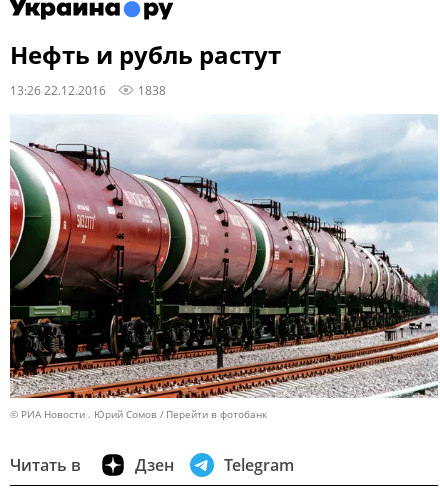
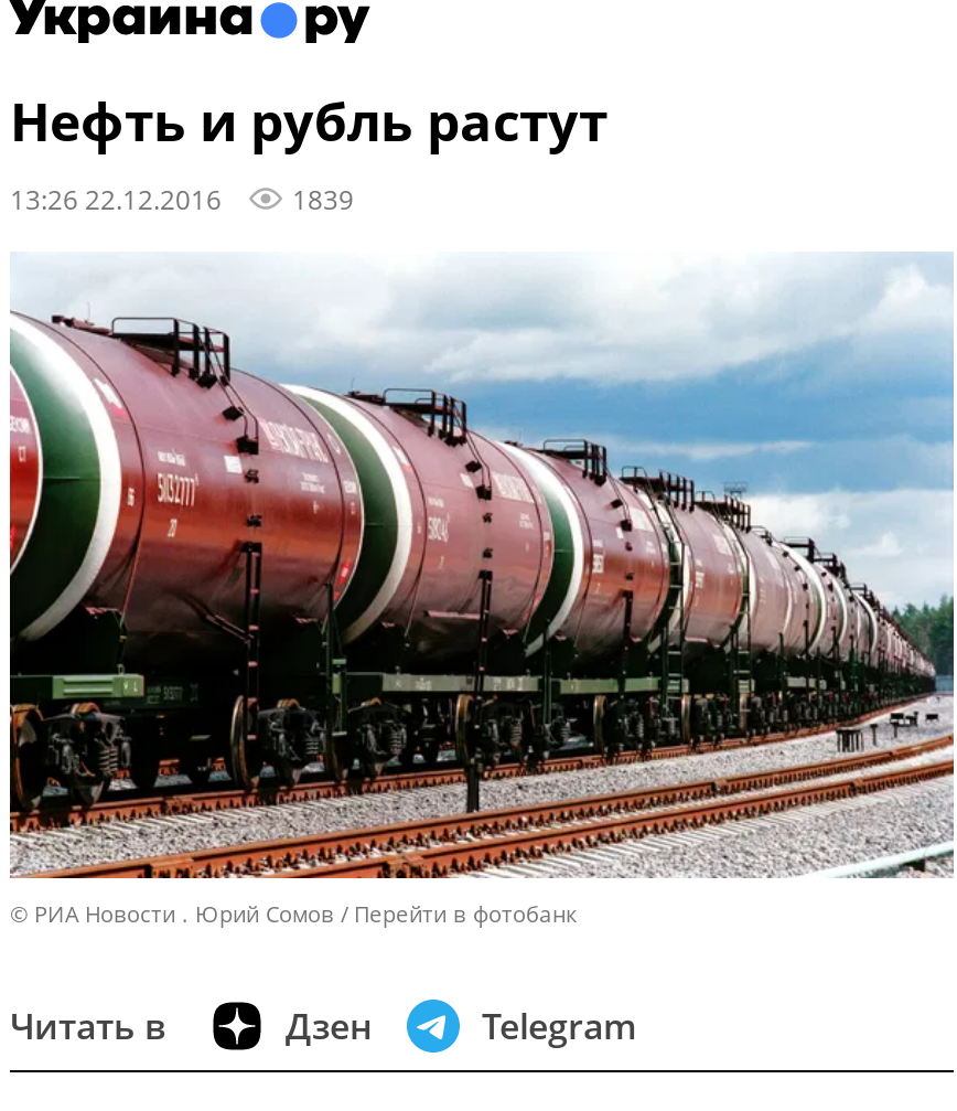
- 13:26 22.12.2016 1838
+ 13:26 22.12.2016 1839
